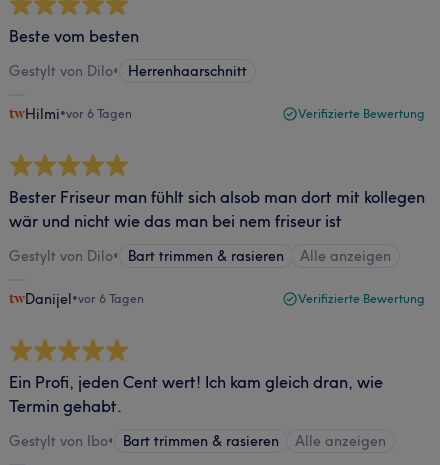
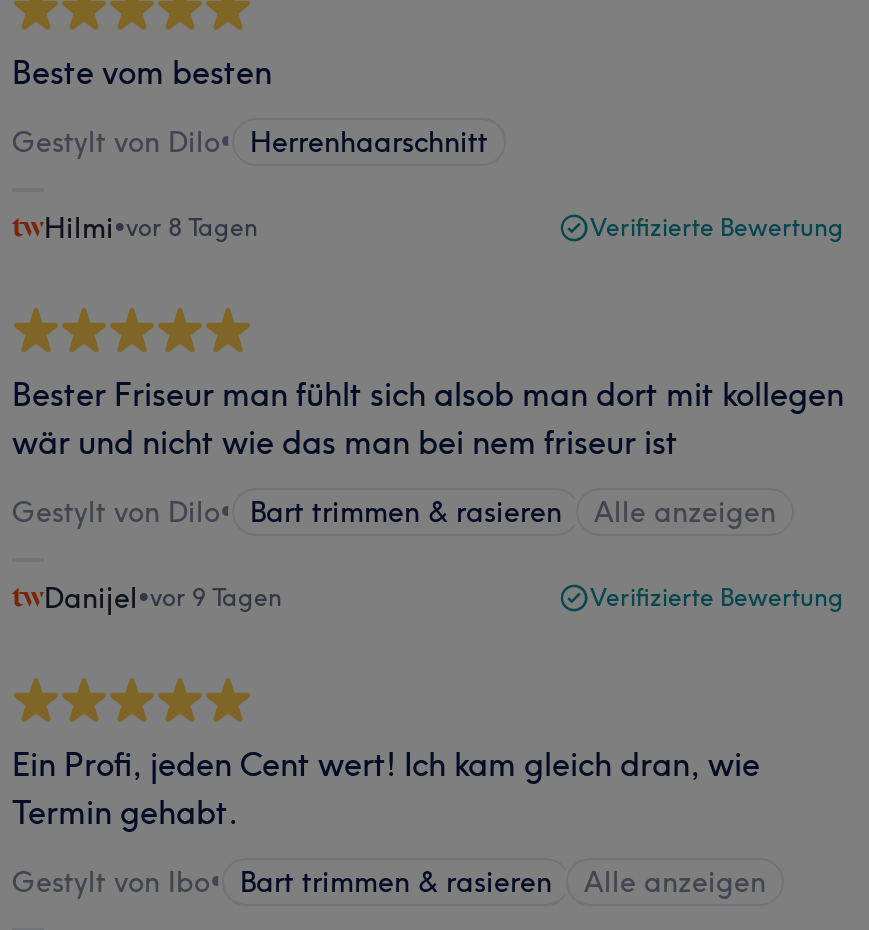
- Hilmi•vor 6 Tagen
+ Hilmi•vor 8 Tagen

- Danijel•vor 6 Tagen
+ Danijel•vor 9 Tagen
